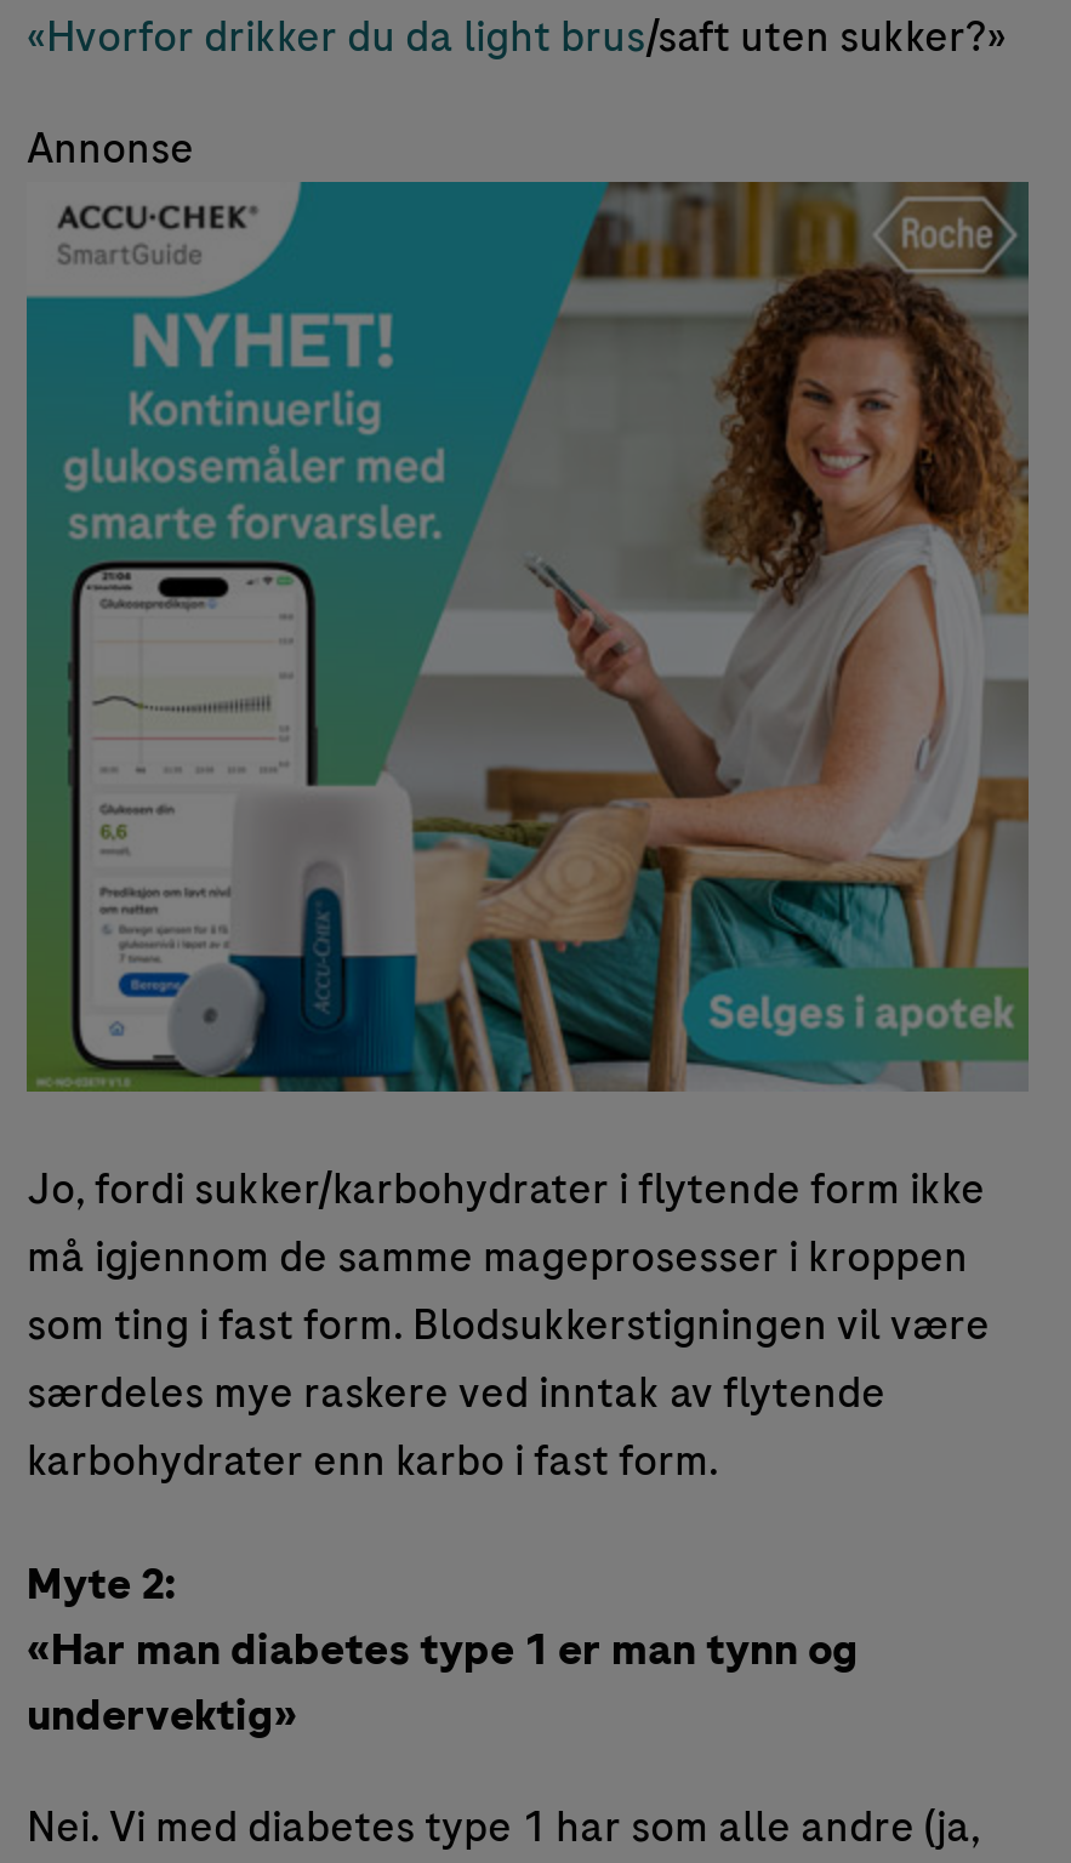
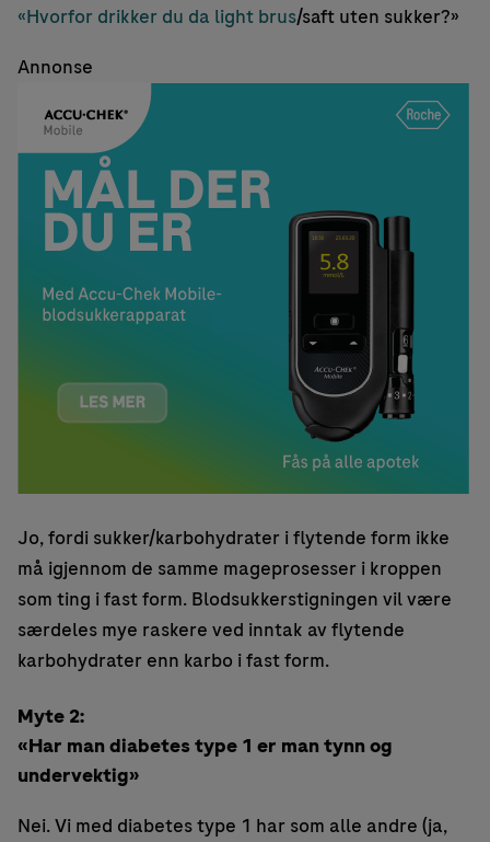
- [image]
+ [image]
